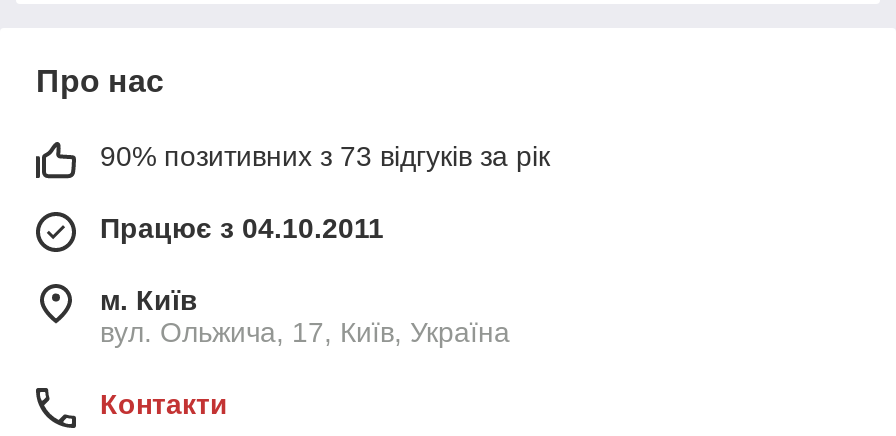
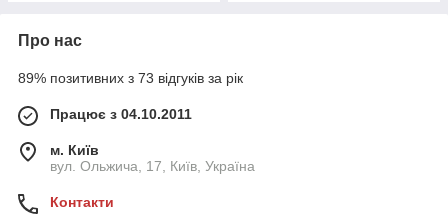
- 90% позитивних з 73 відгуків за рік
+ 89% позитивних з 73 відгуків за рік
